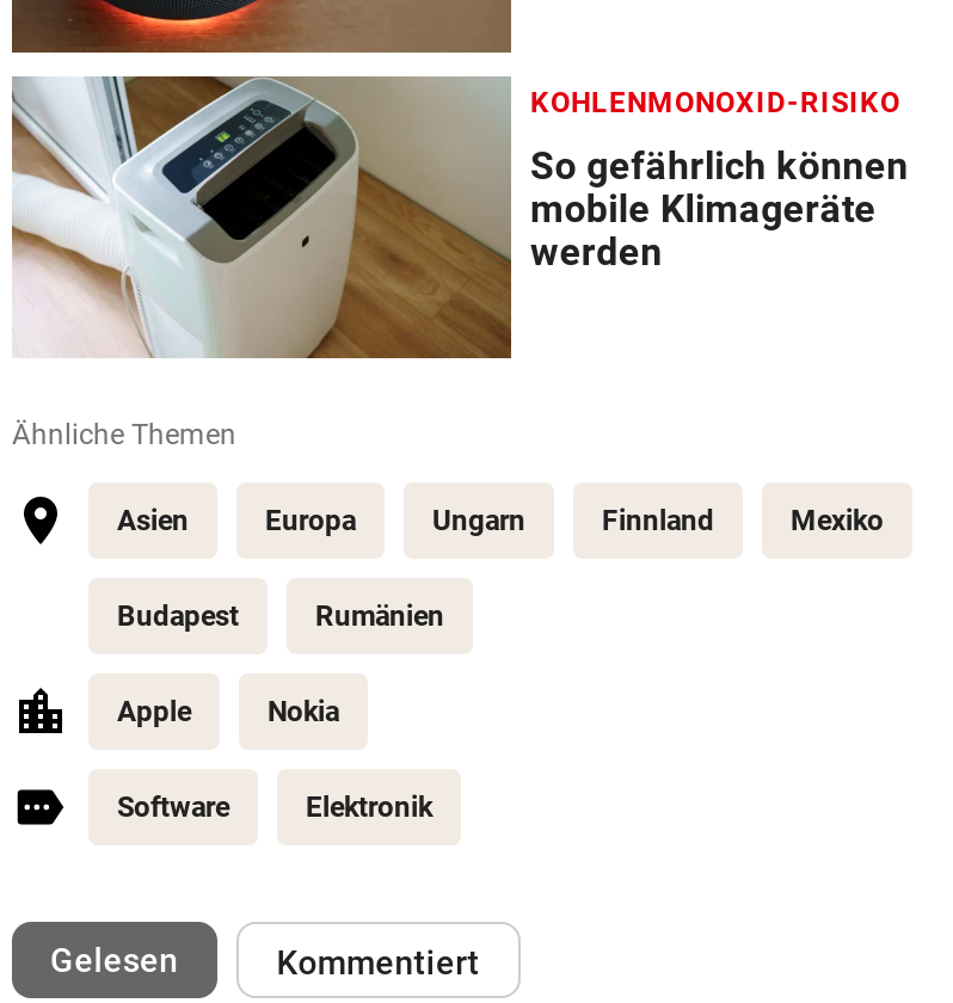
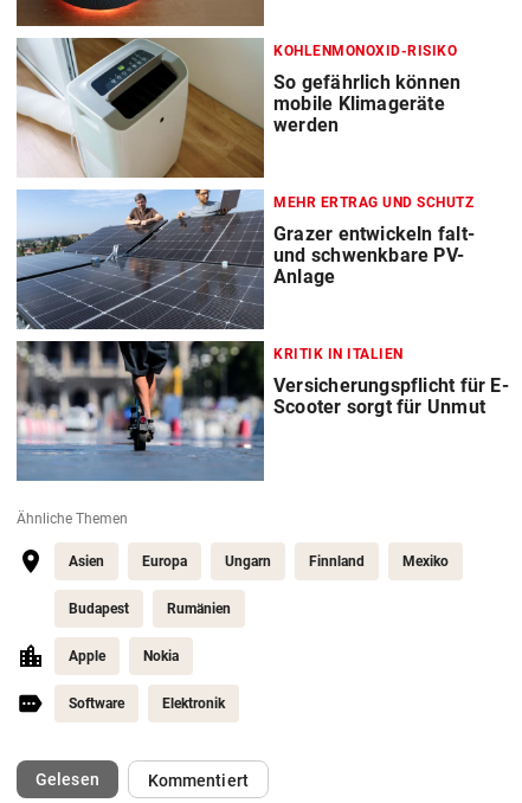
+ [image]
+ MEHR ERTRAG UND SCHUTZ
+ Grazer entwickeln falt-
+ und schwenkbare PV-
+ Anlage

+ [image]
+ KRITIK IN ITALIEN
+ Versicherungspflicht für E-
+ Scooter sorgt für Unmut
